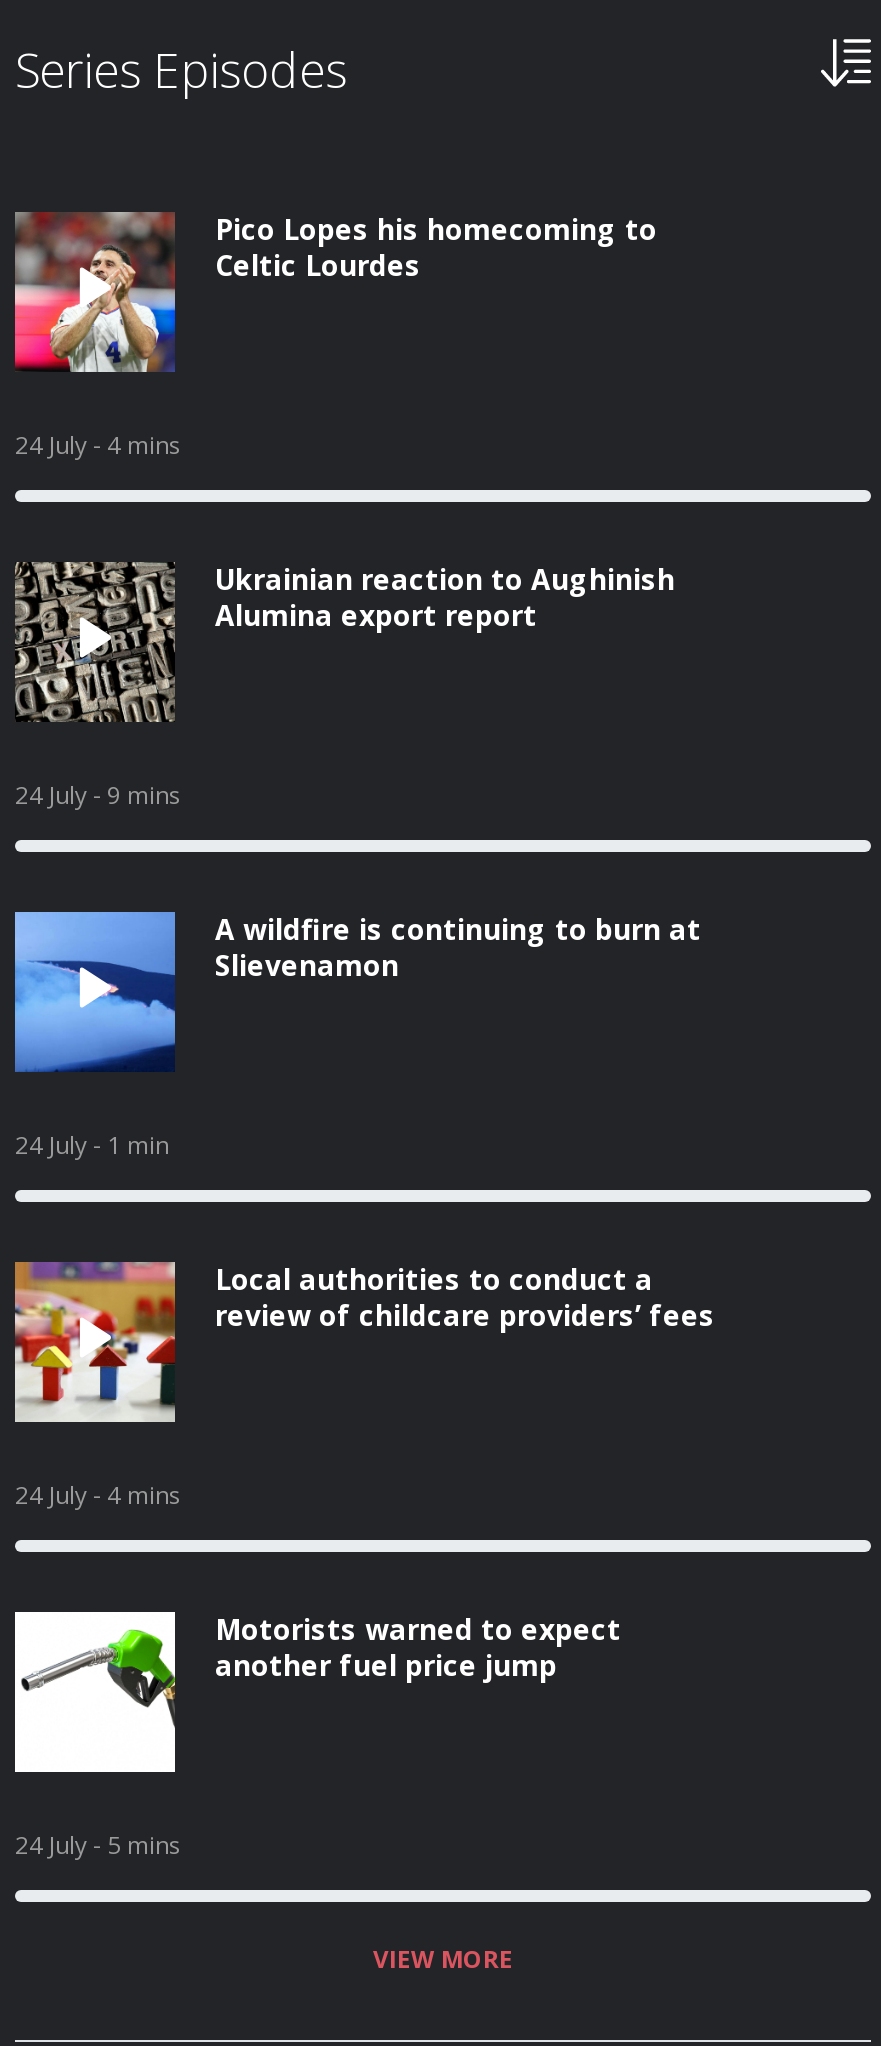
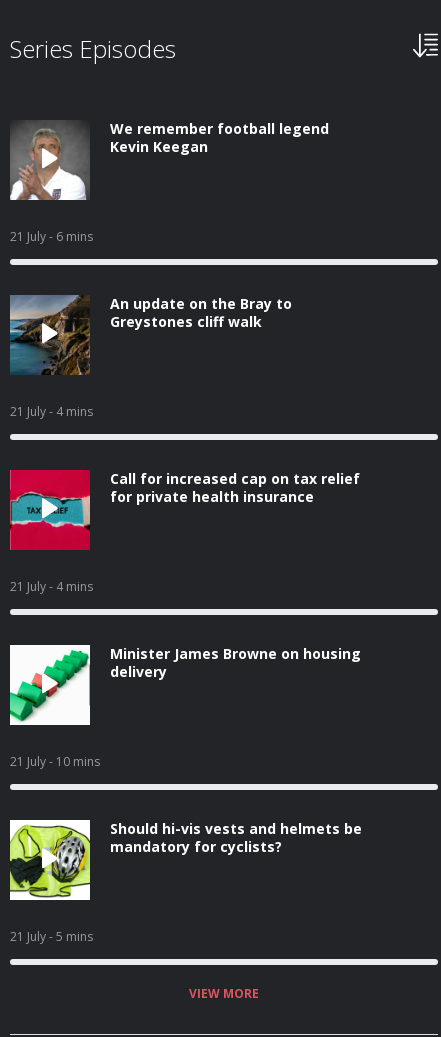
- [image]
- Pico Lopes his homecoming to
- Celtic Lourdes
+ [image]
+ We remember football legend
+ Kevin Keegan

- 24 July - 4 mins
+ 21 July - 6 mins

- [image]
- Ukrainian reaction to Aughinish
- Alumina export report
+ [image]
+ An update on the Bray to
+ Greystones cliff walk

- 24 July - 9 mins
+ 21 July - 4 mins

- [image]
- A wildfire is continuing to burn at
- Slievenamon
+ [image]
+ Call for increased cap on tax relief
+ for private health insurance

- 24 July - 1 min
+ 21 July - 4 mins

- [image]
- Local authorities to conduct a
- review of childcare providers’ fees
+ [image]
+ Minister James Browne on housing
+ delivery

- 24 July - 4 mins
+ 21 July - 10 mins

- [image]
- Motorists warned to expect
- another fuel price jump
+ [image]
+ Should hi-vis vests and helmets be
+ mandatory for cyclists?

- 24 July - 5 mins
+ 21 July - 5 mins
